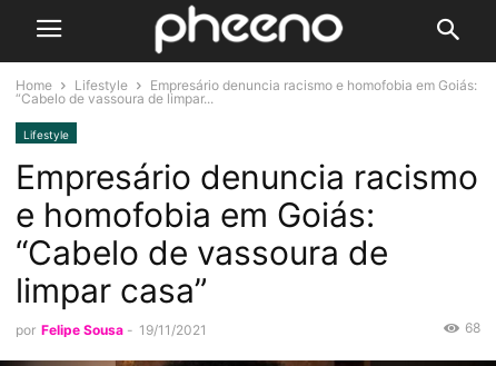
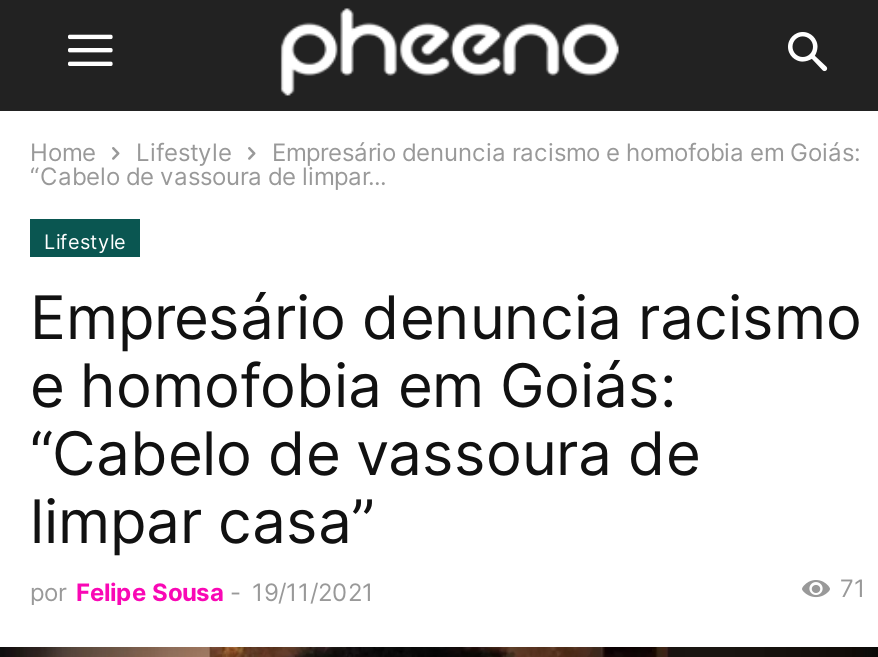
- 68
+ 71
